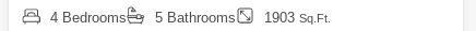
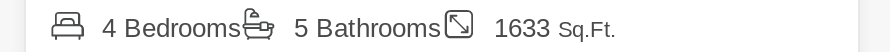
- 4 Bedrooms 5 Bathrooms 1903 Sq.Ft.
+ 4 Bedrooms 5 Bathrooms 1633 Sq.Ft.
